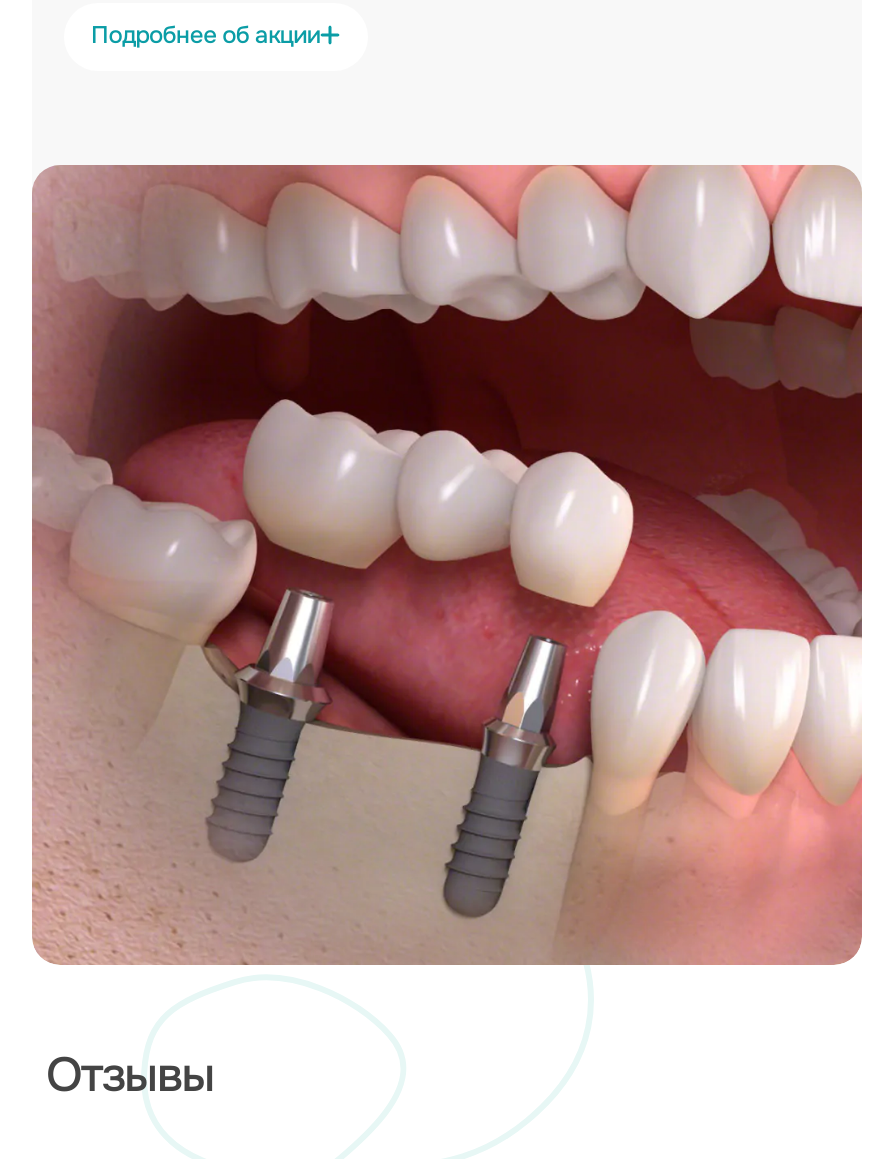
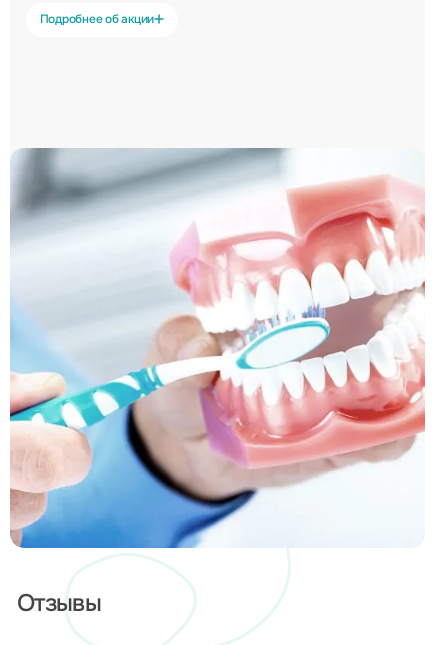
- [image]
+ [image]
